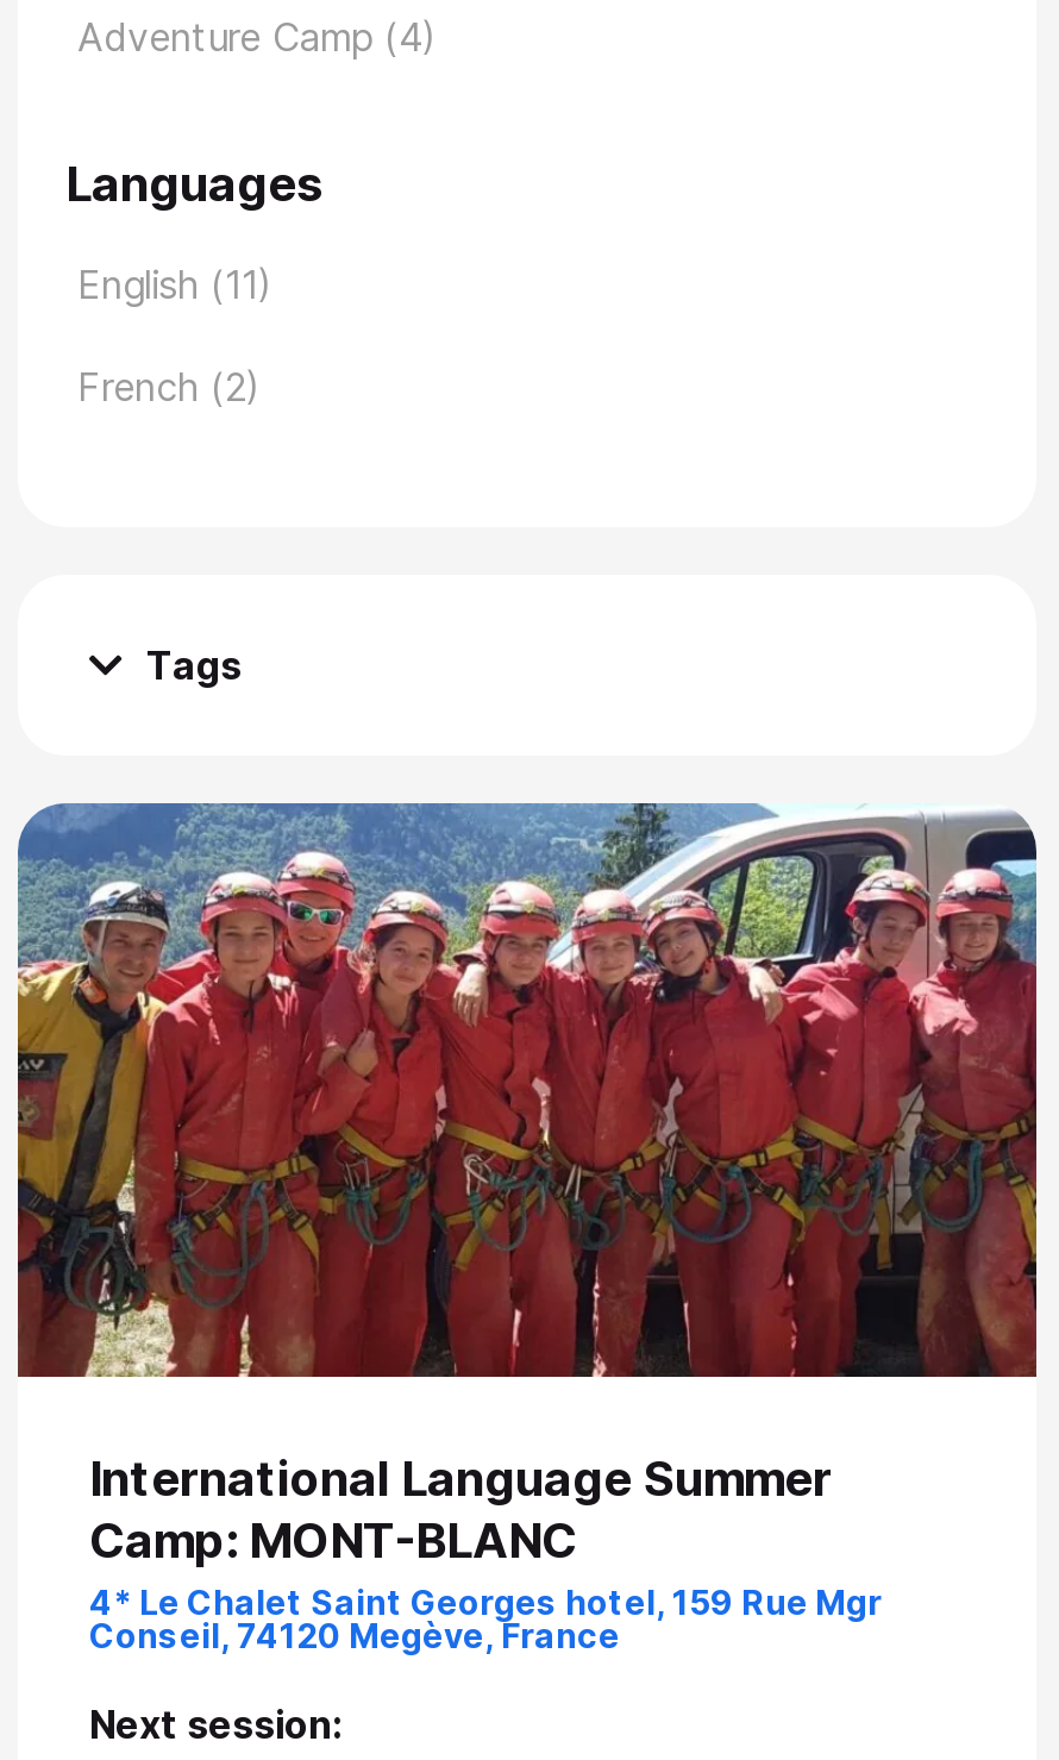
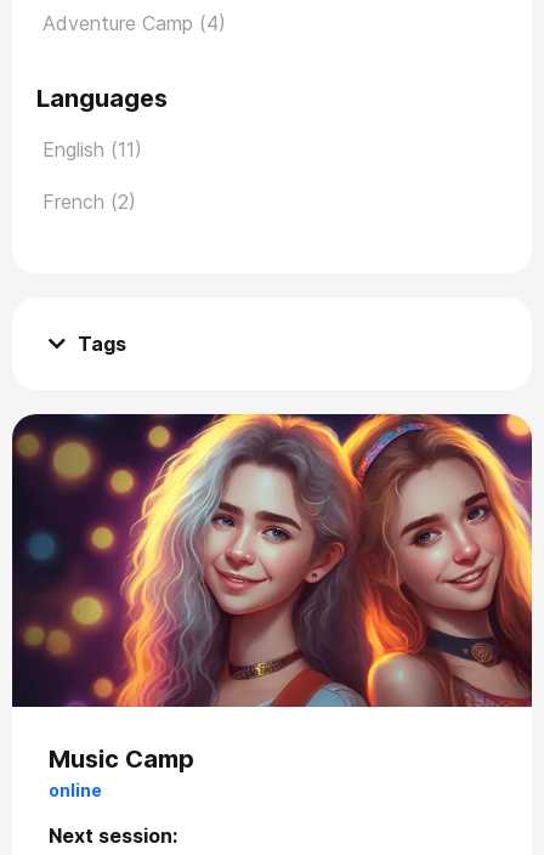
- [image]
- International Language Summer
- Camp: MONT-BLANC
- 4* Le Chalet Saint Georges hotel, 159 Rue Mgr
- Conseil, 74120 Megève, France
+ [image]
+ Music Camp
+ online
